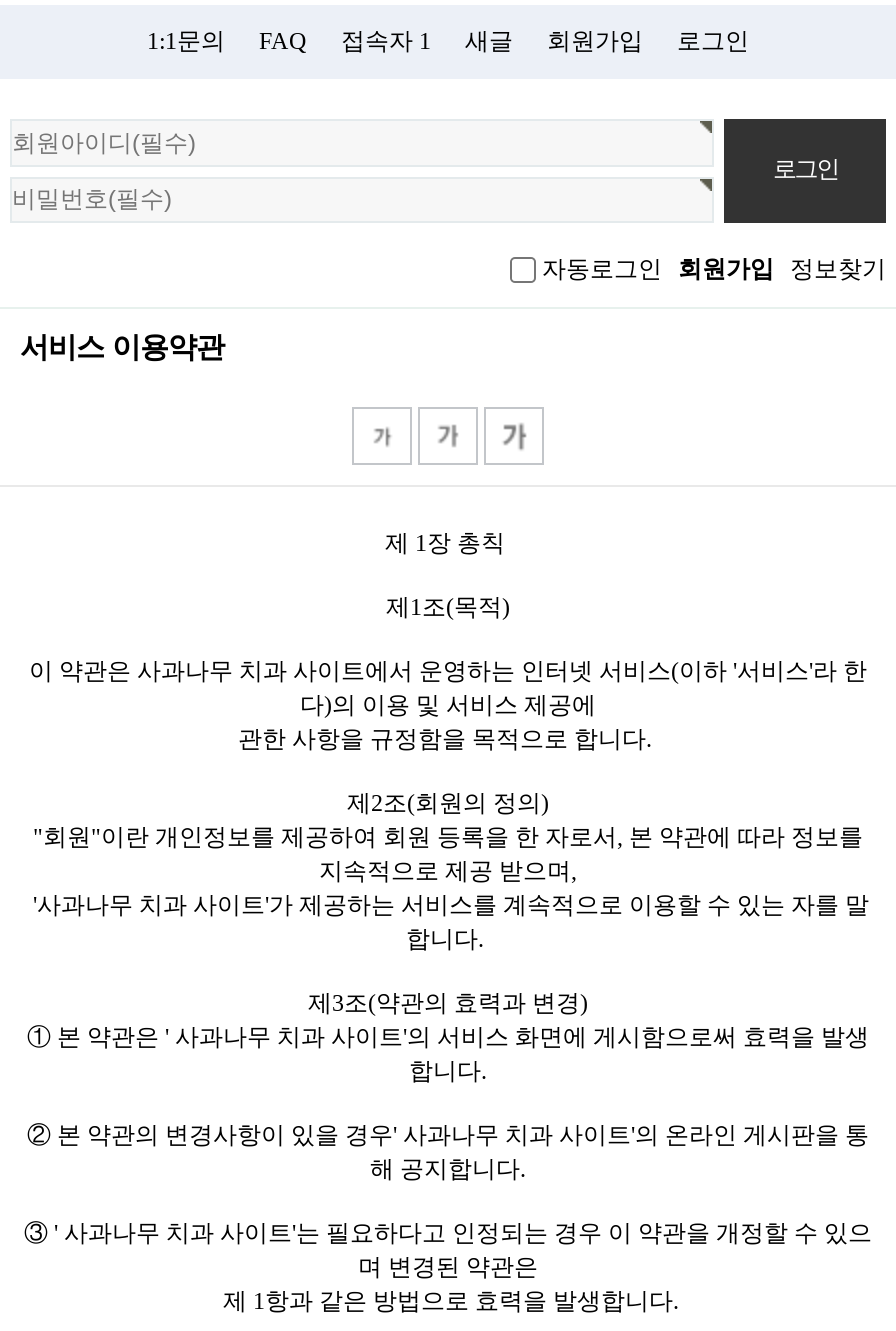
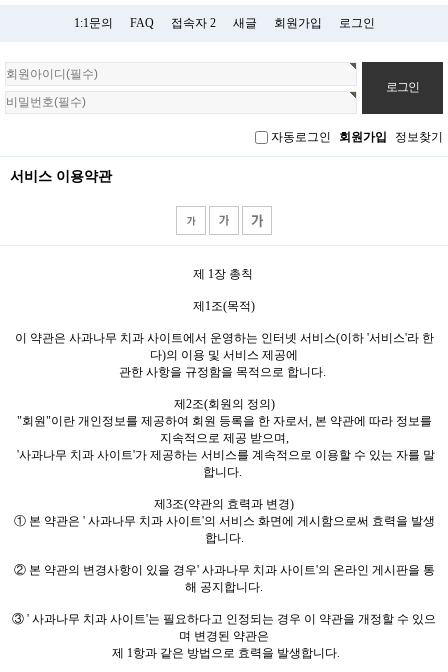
- 접속자 1
+ 접속자 2
